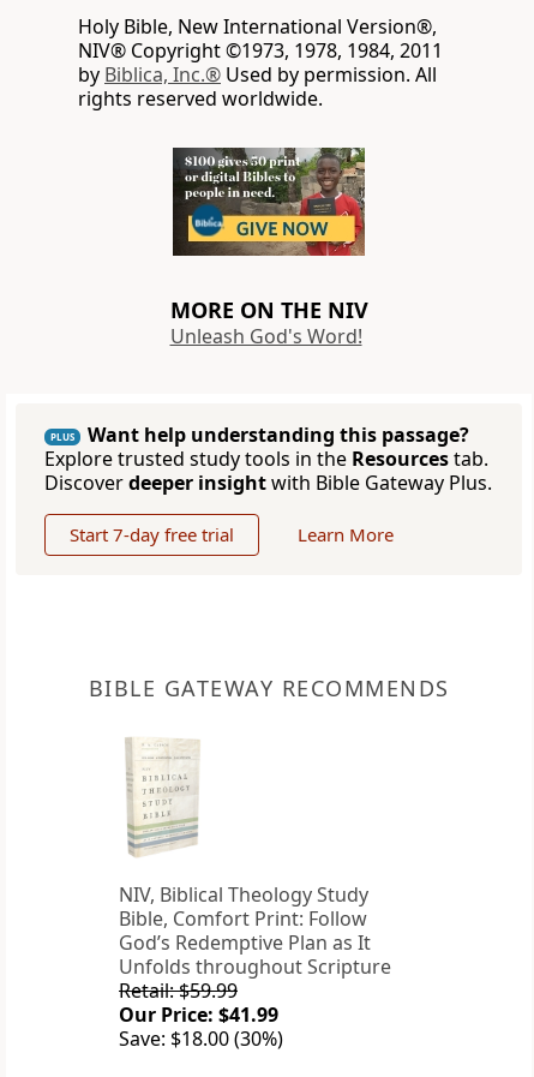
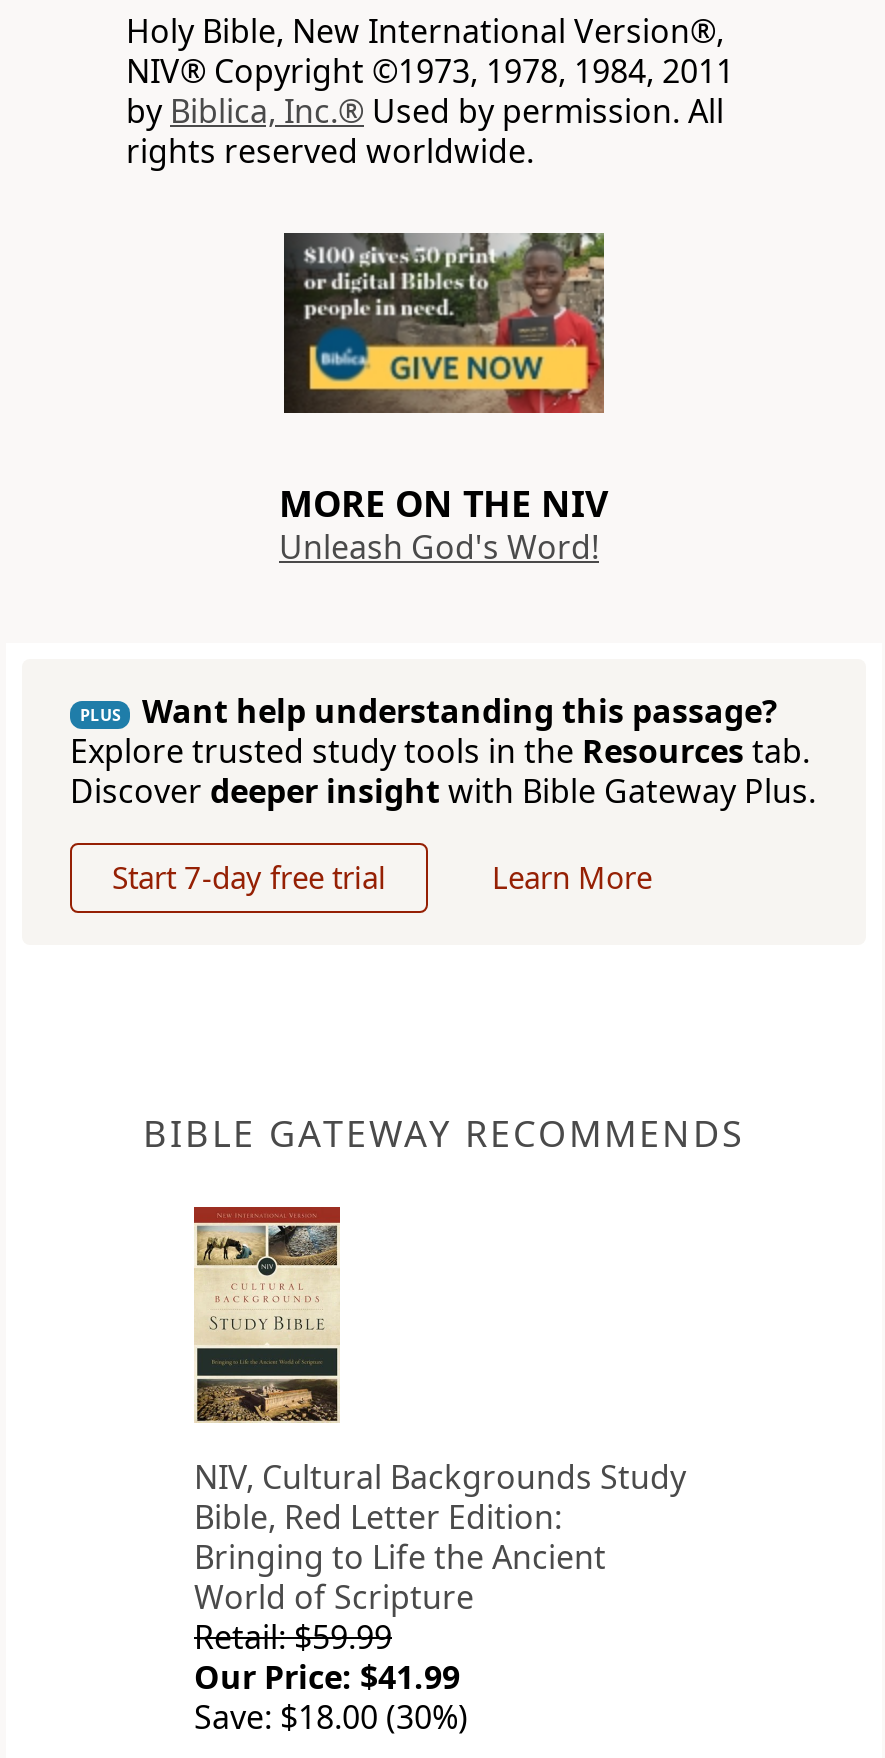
- [image]
- NIV, Biblical Theology Study
- Bible, Comfort Print: Follow
- God’s Redemptive Plan as It
- Unfolds throughout Scripture
+ [image]
+ NIV, Cultural Backgrounds Study
+ Bible, Red Letter Edition:
+ Bringing to Life the Ancient
+ World of Scripture
